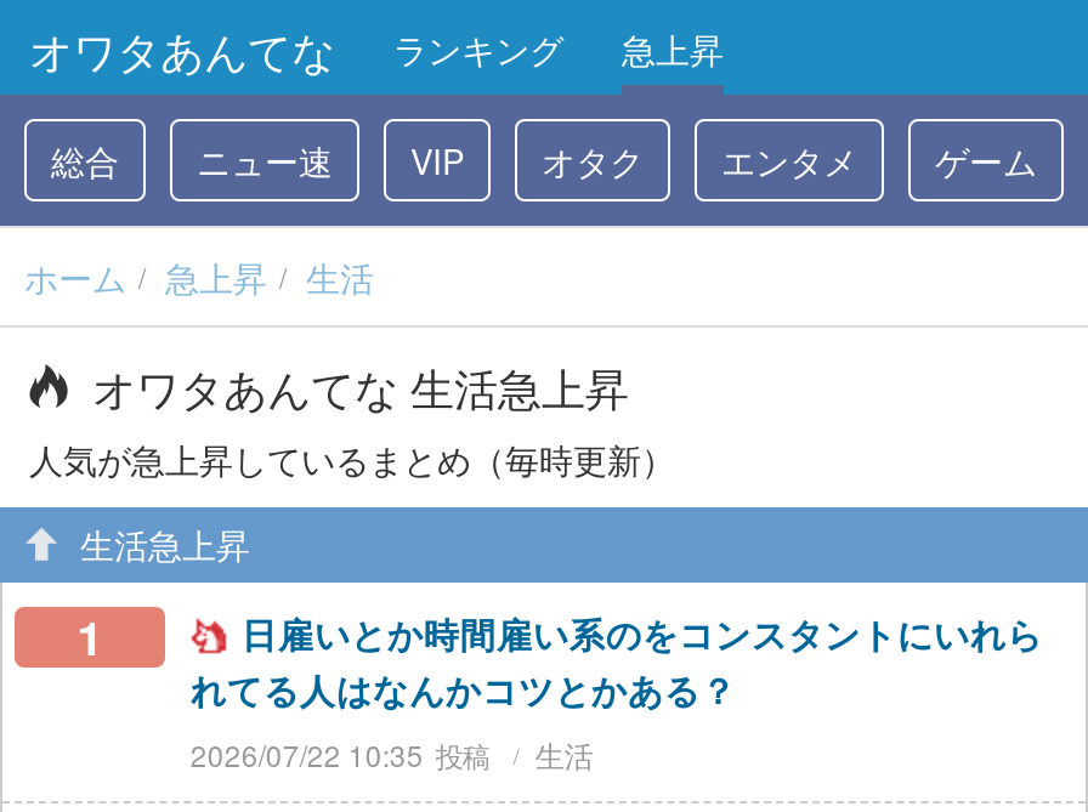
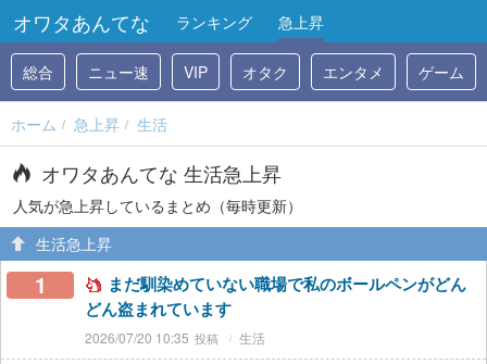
- 日雇いとか時間雇い系のをコンスタントにいれら
- れてる人はなんかコツとかある？
- 2026/07/22 10:35
+ まだ馴染めていない職場で私のボールペンがどん
+ どん盗まれています
+ 2026/07/20 10:35
